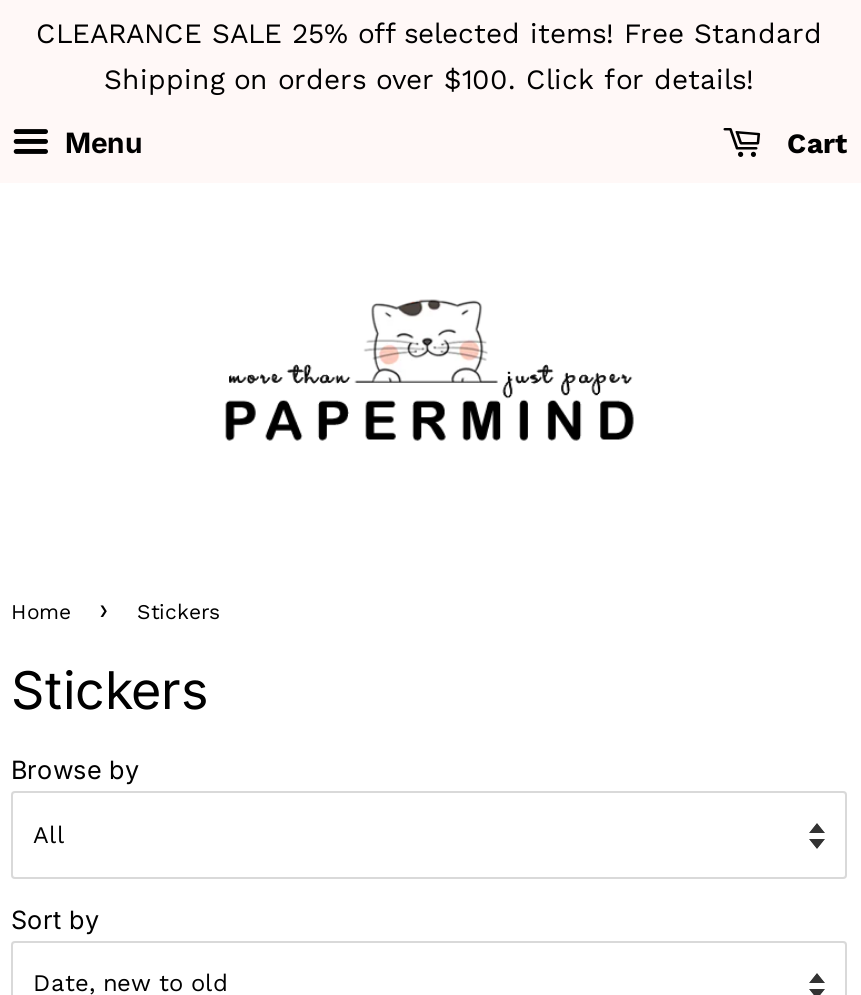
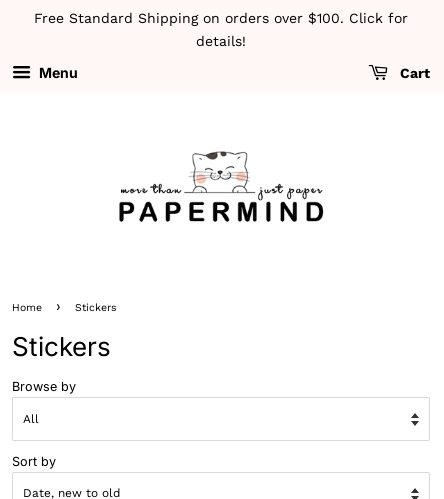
- CLEARANCE SALE 25% off selected items! Free Standard
- Shipping on orders over $100. Click for details!
+ Free Standard Shipping on orders over $100. Click for
+ details!
